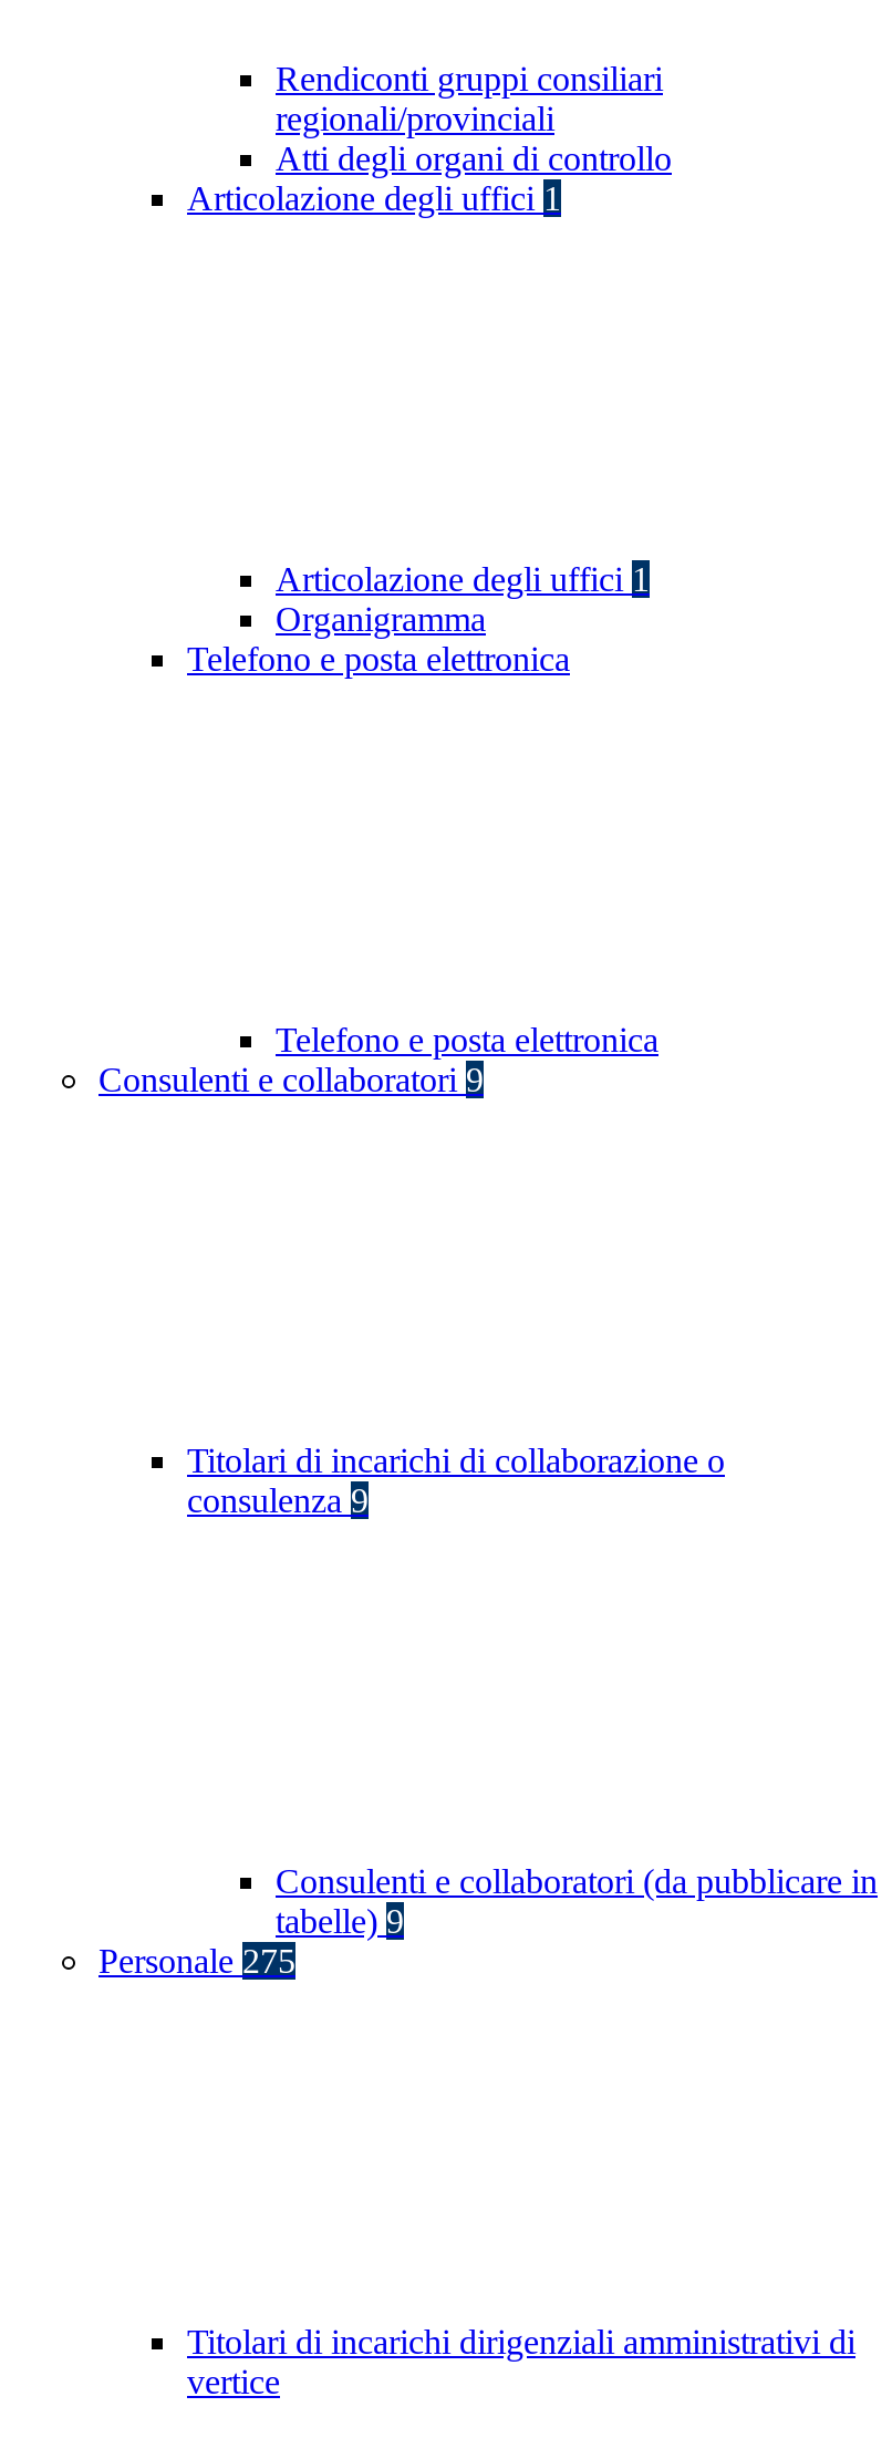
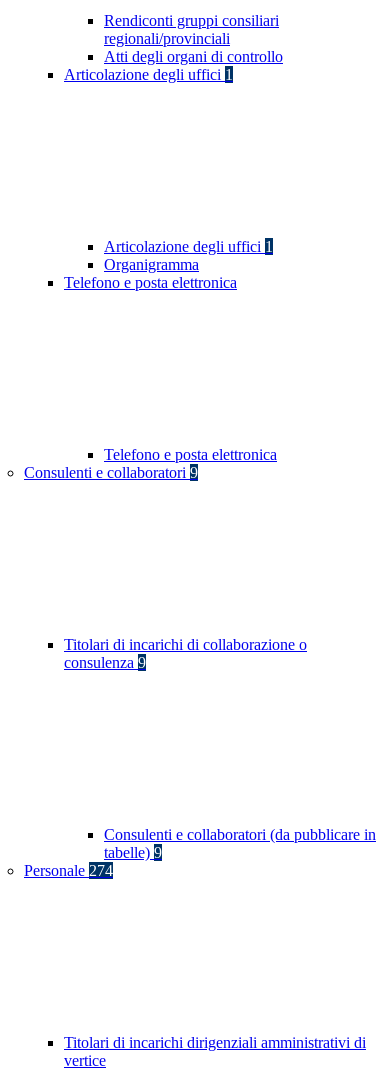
- Personale 275
+ Personale 274
